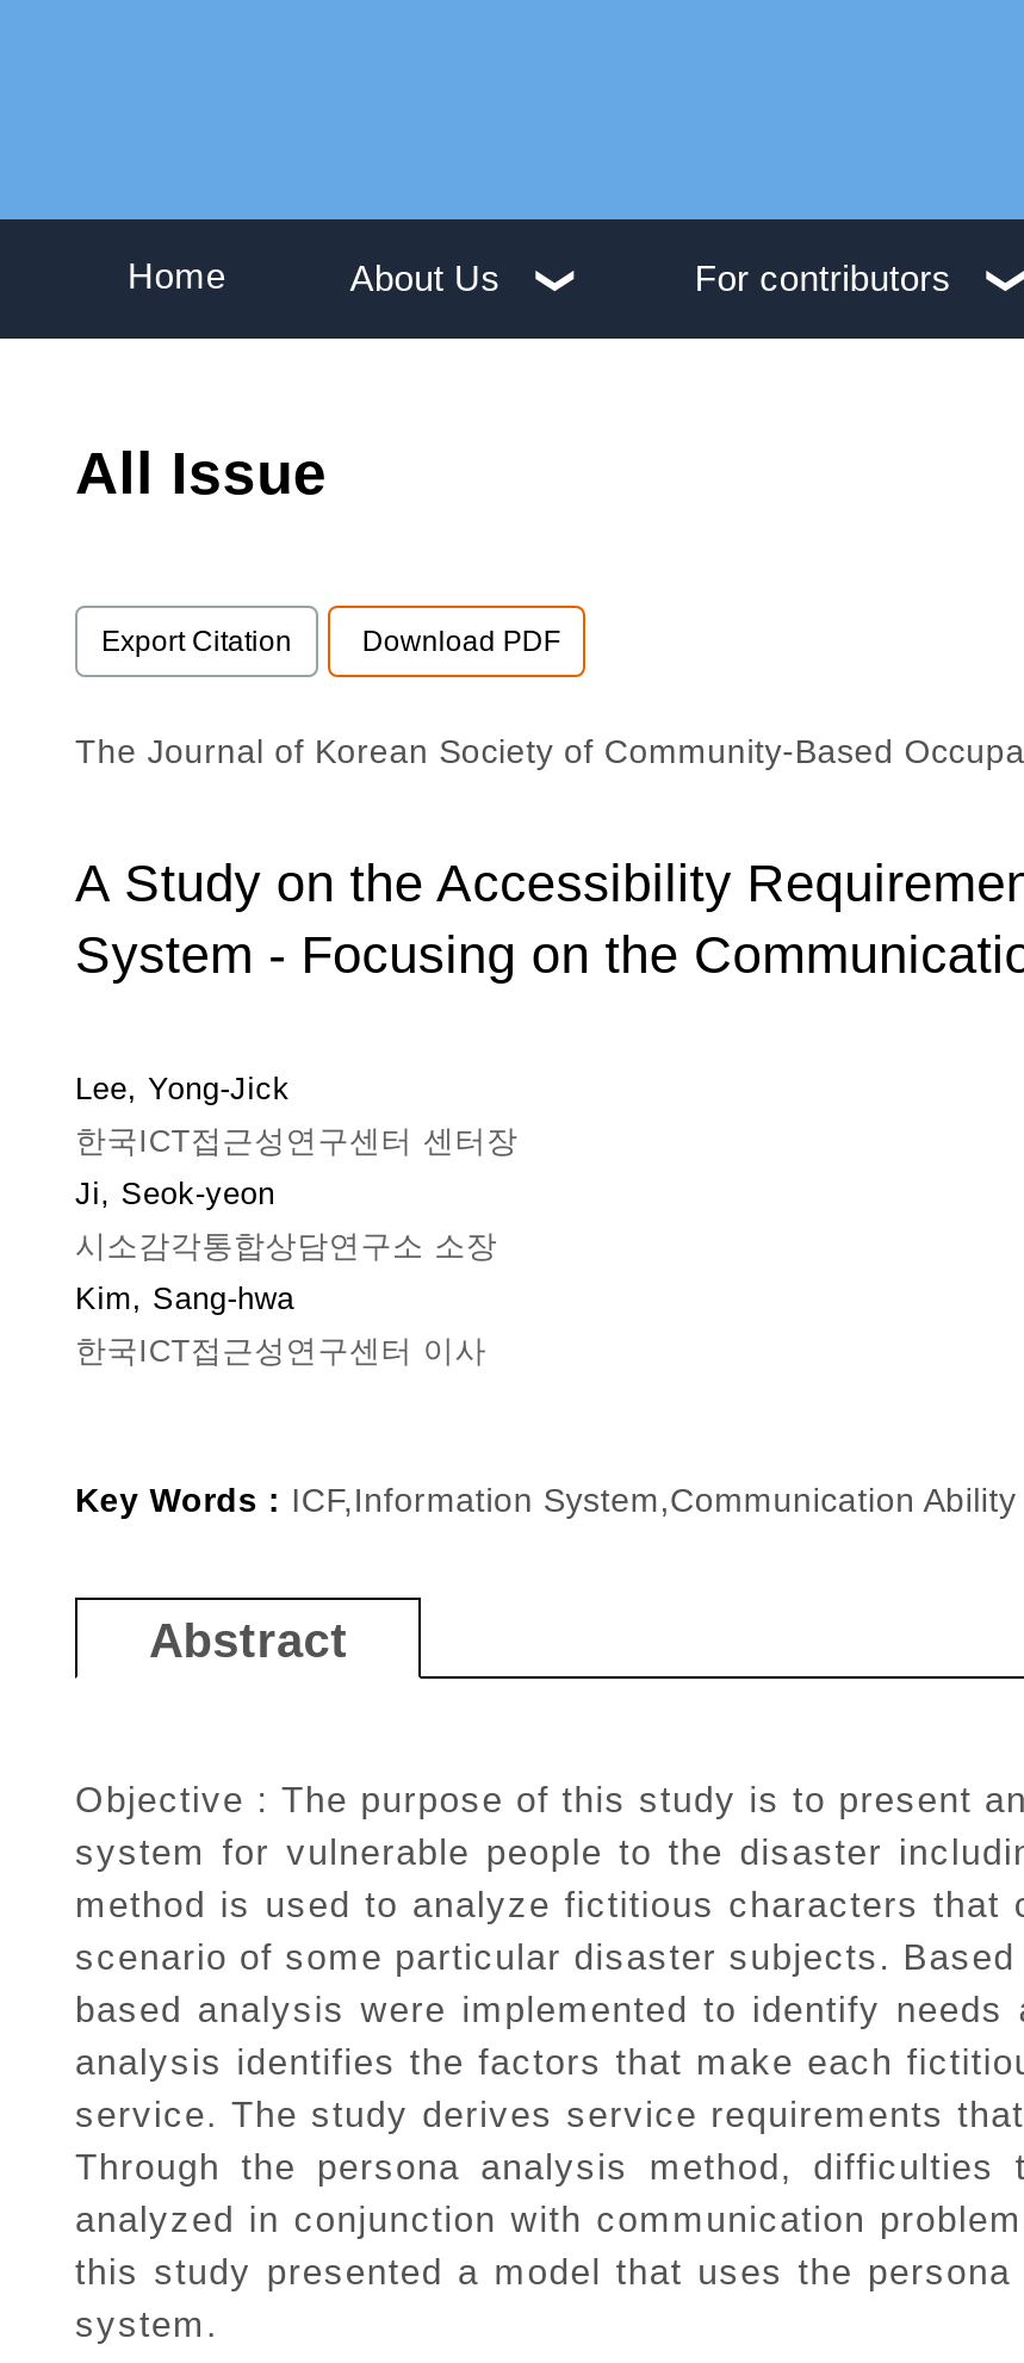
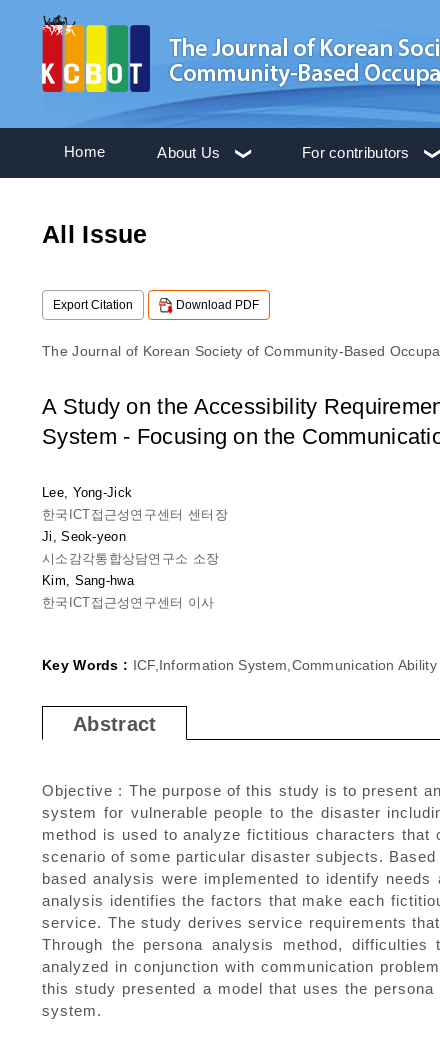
+ [image]
